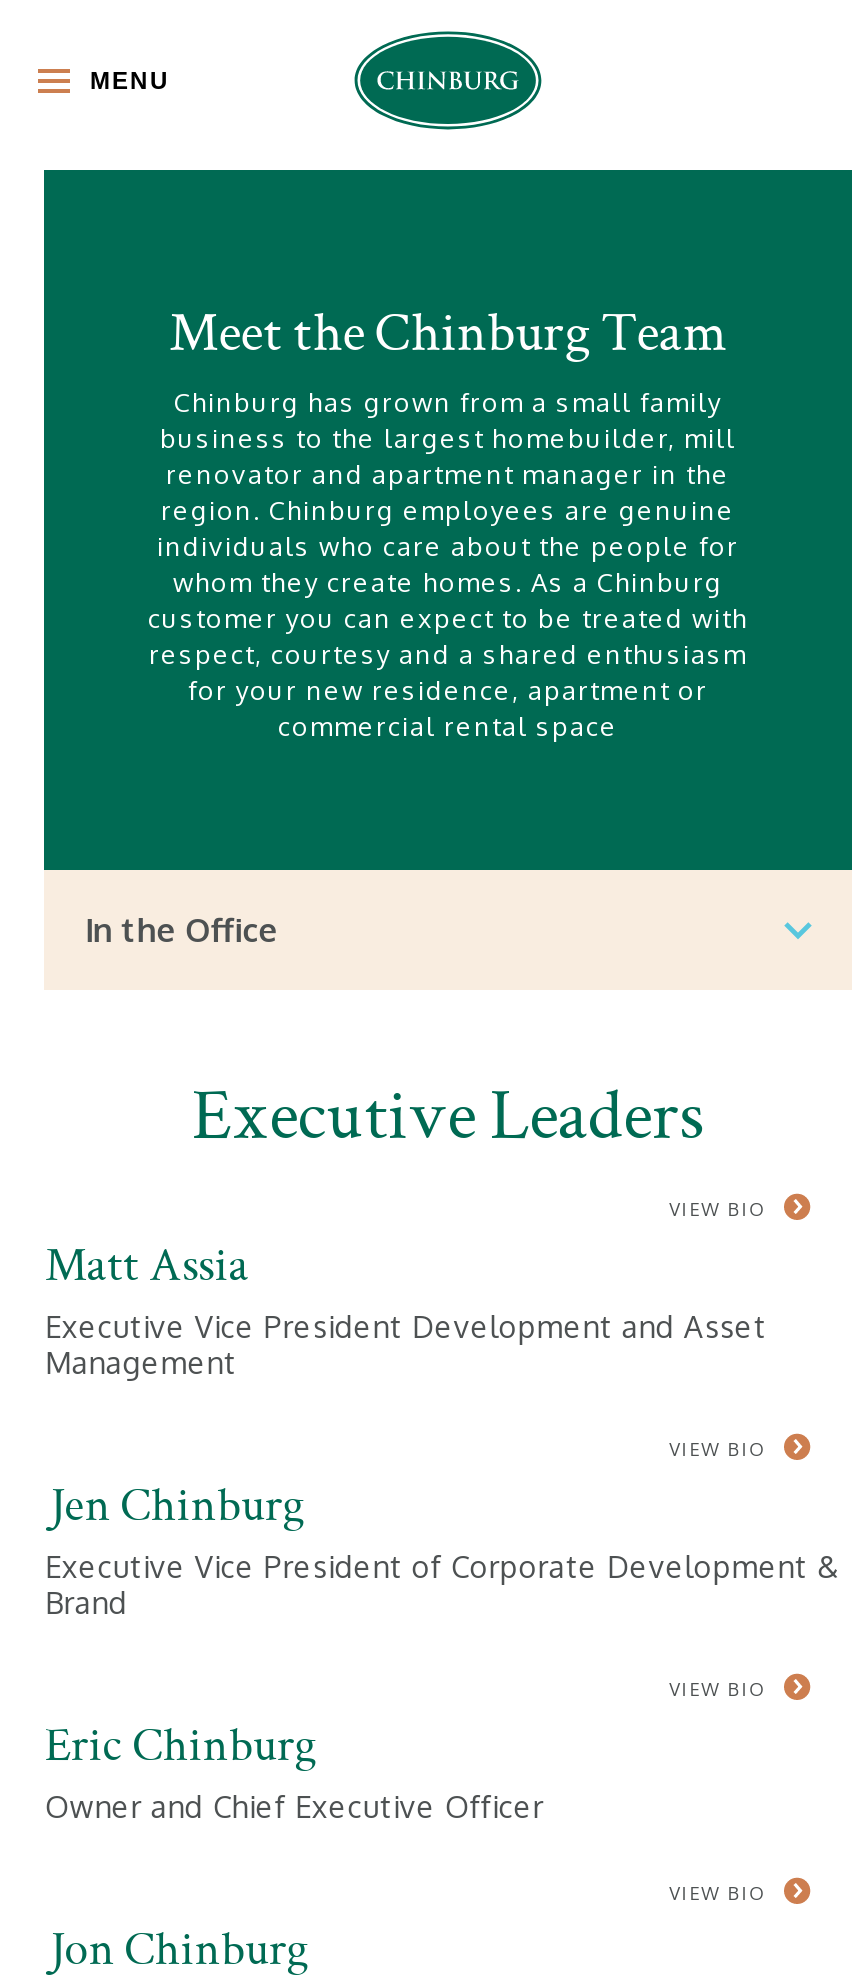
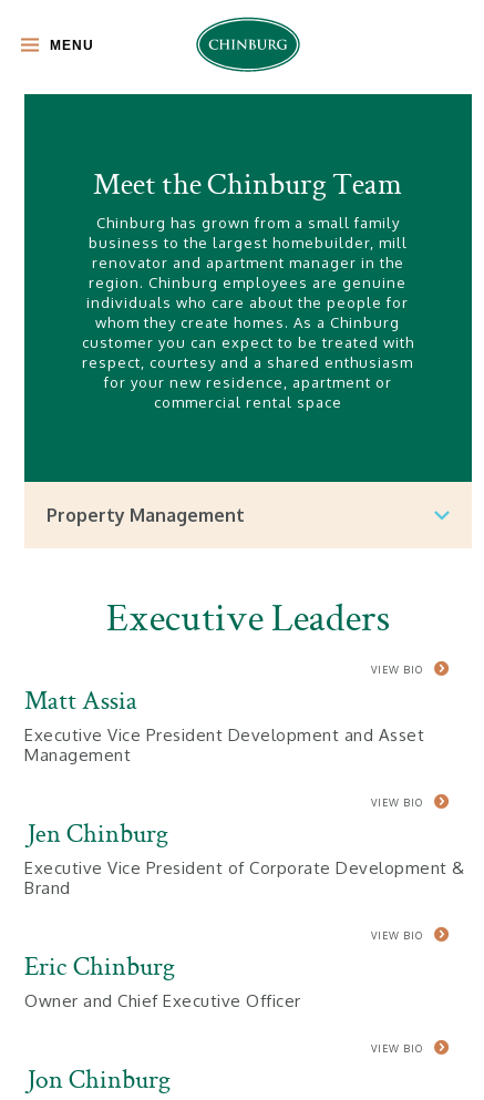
- In the Office
+ Property Management
